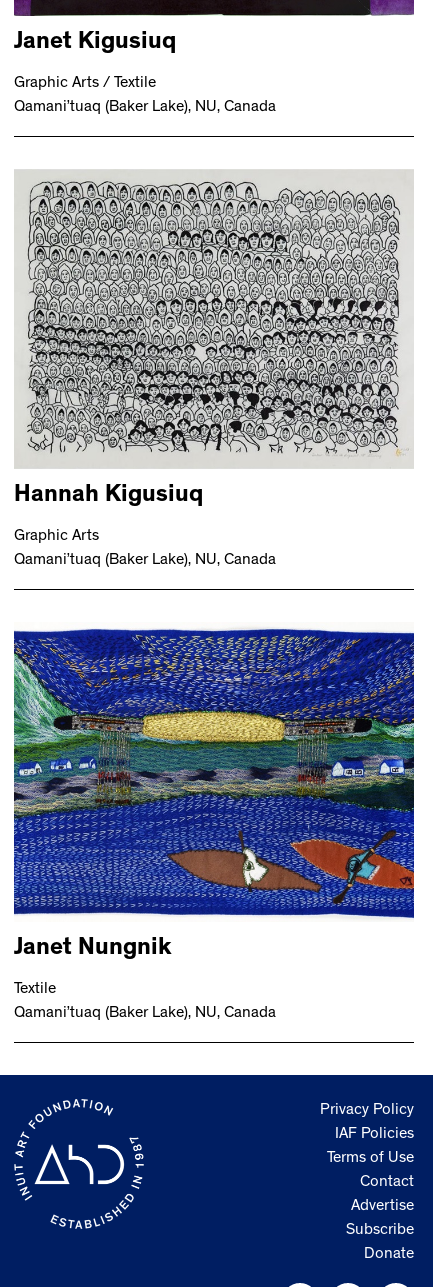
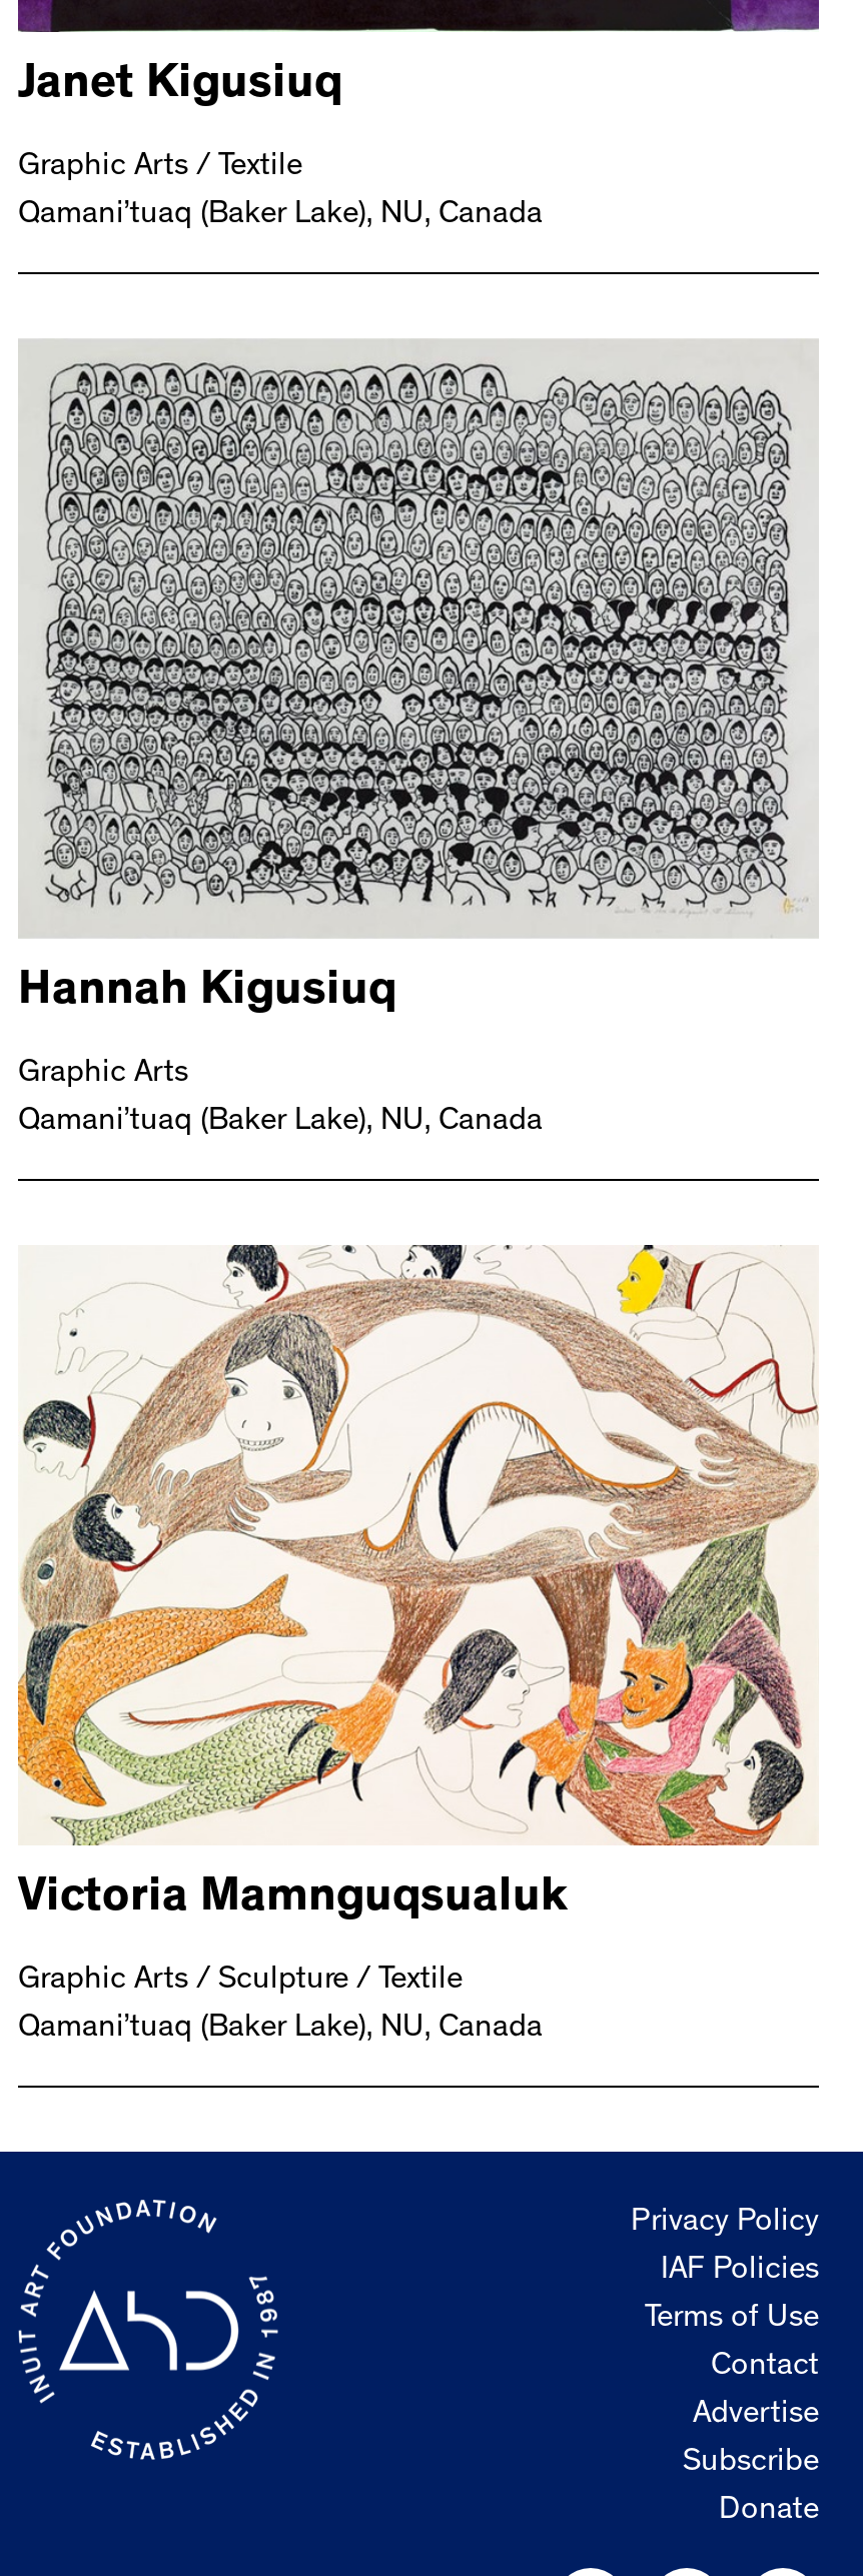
- [image]
- Janet Nungnik
+ [image]
+ Victoria Mamnguqsualuk

- Textile
+ Graphic Arts / Sculpture / Textile
